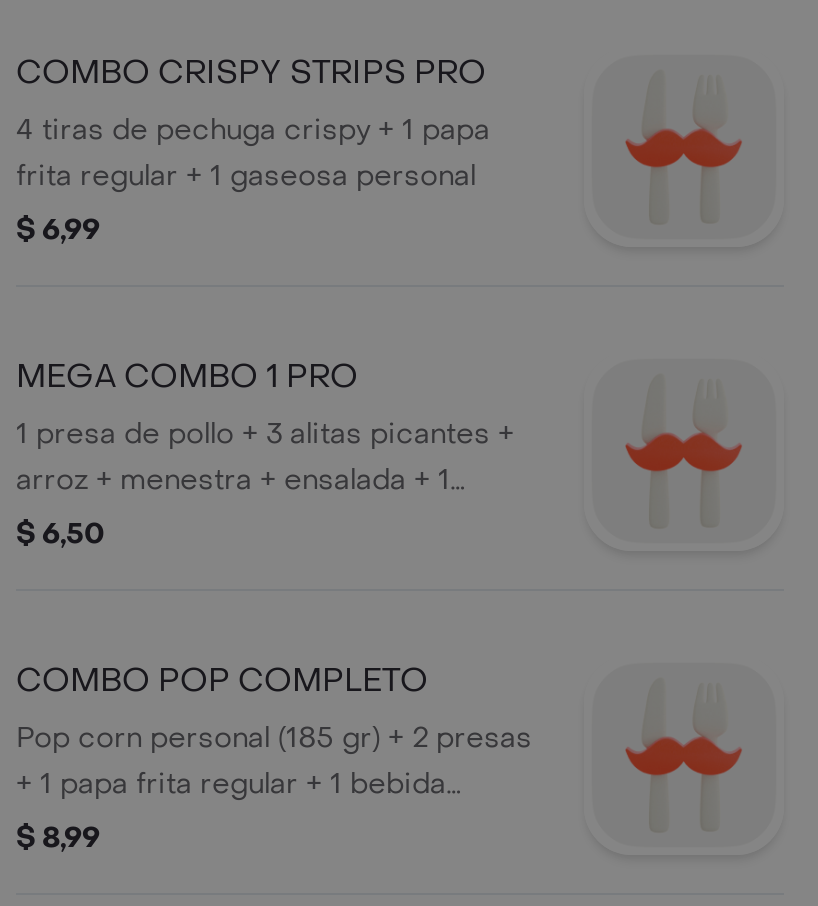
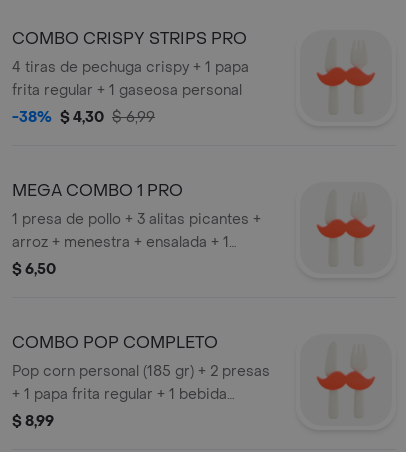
- $ 6,99
+ -38% $ 4,30 $ 6,99
